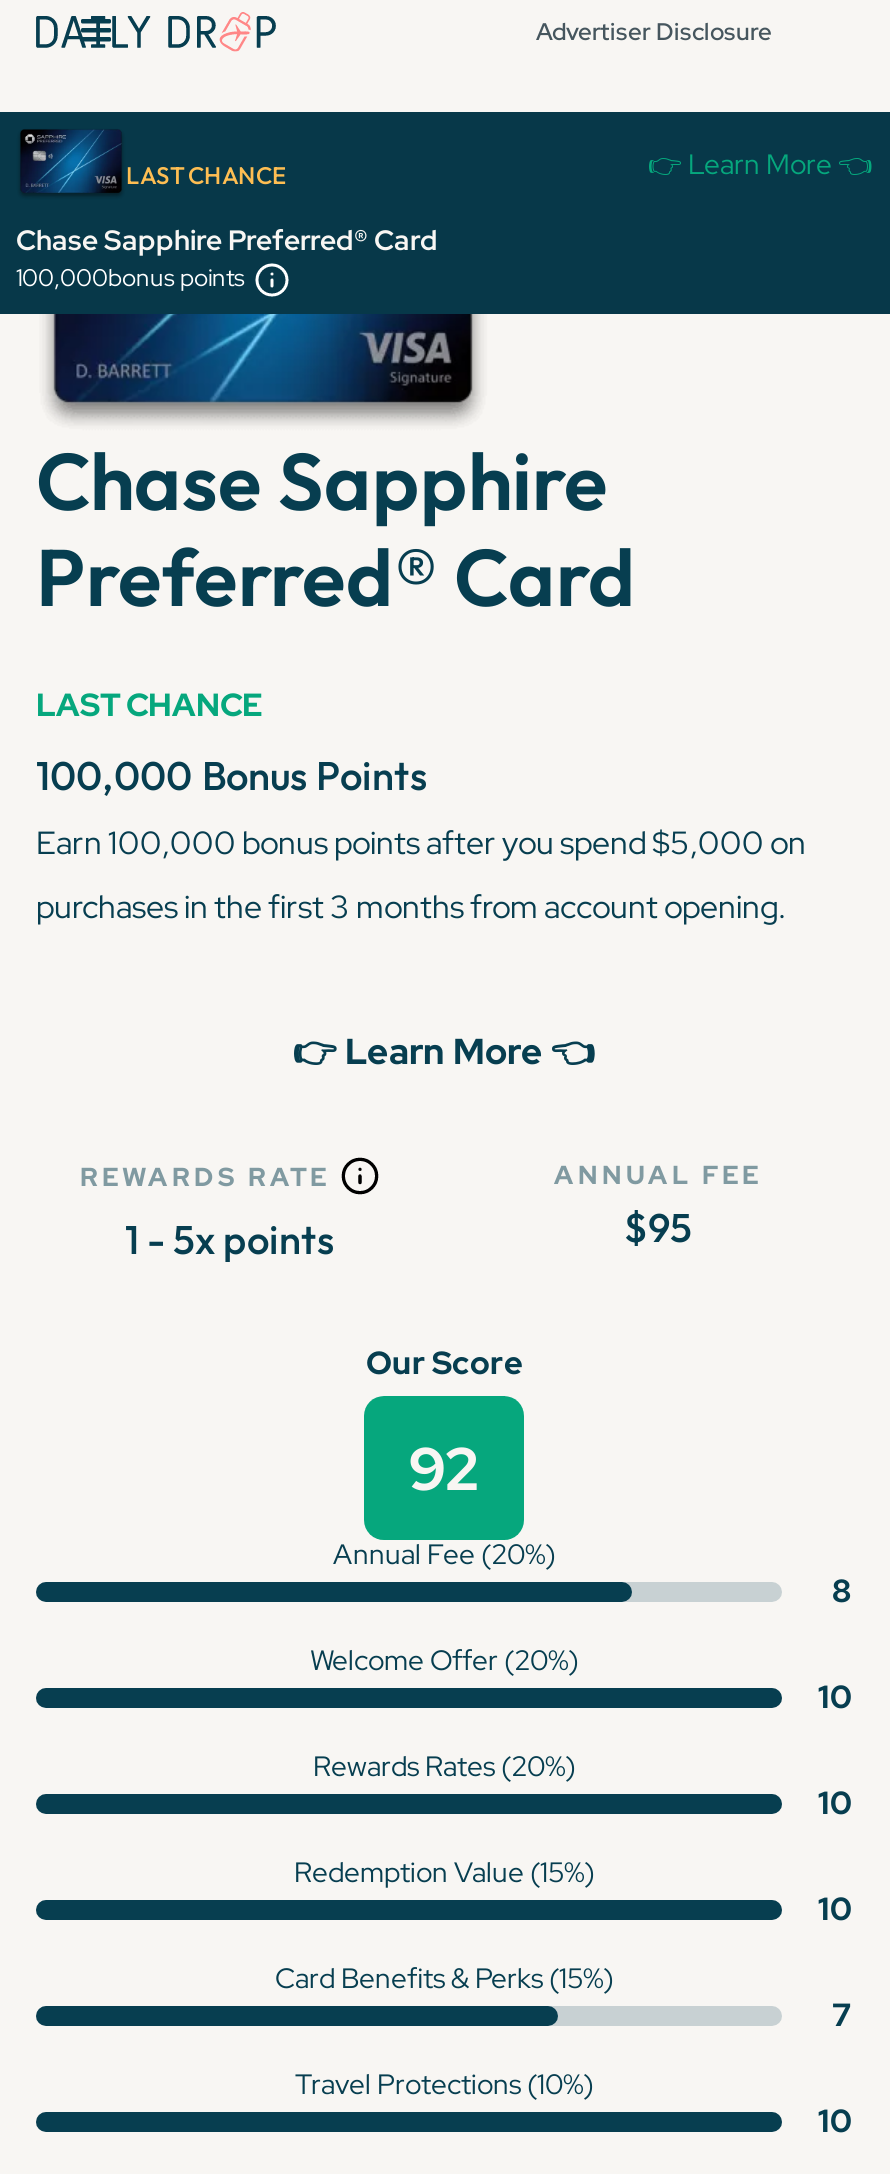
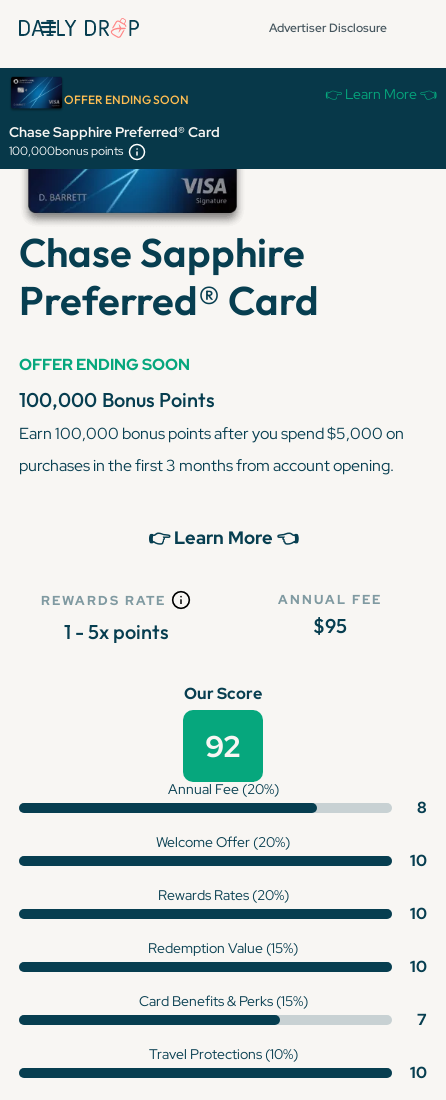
- LAST CHANCE
+ OFFER ENDING SOON

- LAST CHANCE
+ OFFER ENDING SOON
